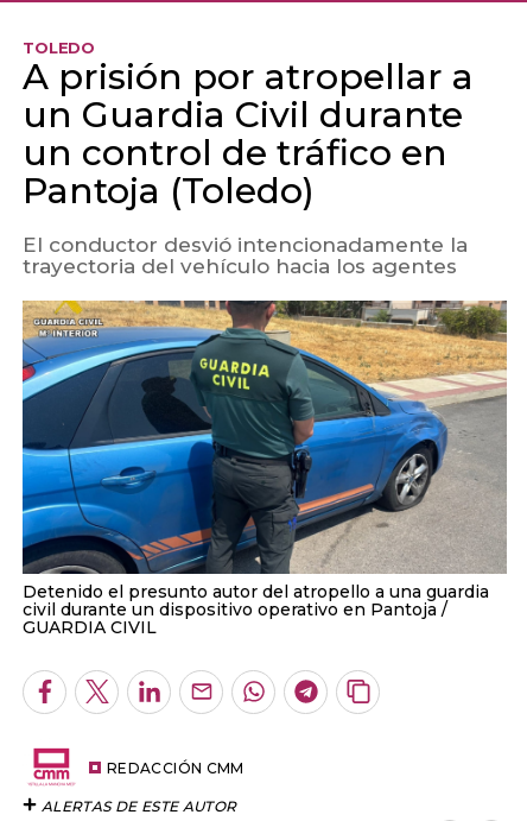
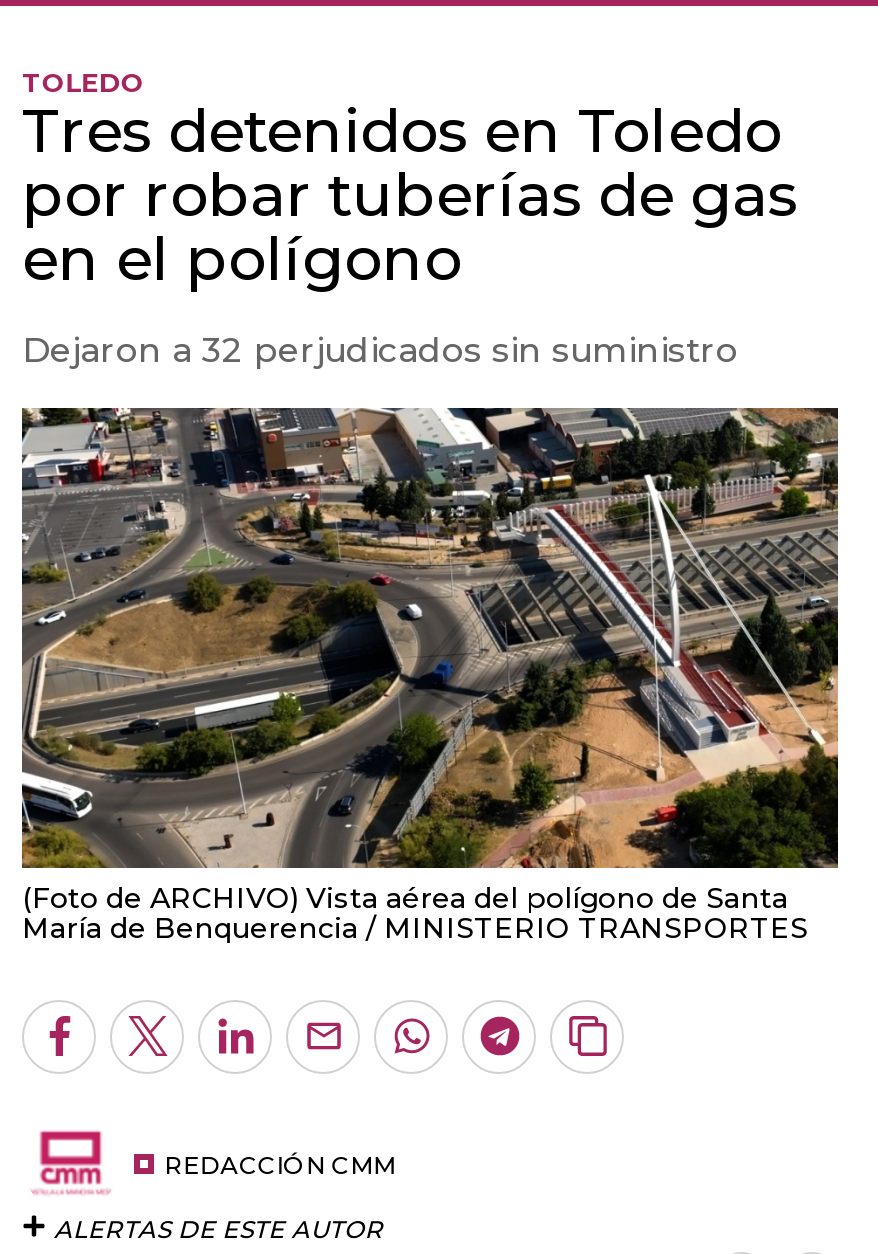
- A prisión por atropellar a
- un Guardia Civil durante
- un control de tráfico en
- Pantoja (Toledo)
+ Tres detenidos en Toledo
+ por robar tuberías de gas
+ en el polígono

- El conductor desvió intencionadamente la
- trayectoria del vehículo hacia los agentes
+ Dejaron a 32 perjudicados sin suministro

- [image]
+ [image]

- Detenido el presunto autor del atropello a una guardia
- civil durante un dispositivo operativo en Pantoja
- GUARDIA CIVIL
+ (Foto de ARCHIVO) Vista aérea del polígono de Santa
+ María de Benquerencia
+ MINISTERIO TRANSPORTES
